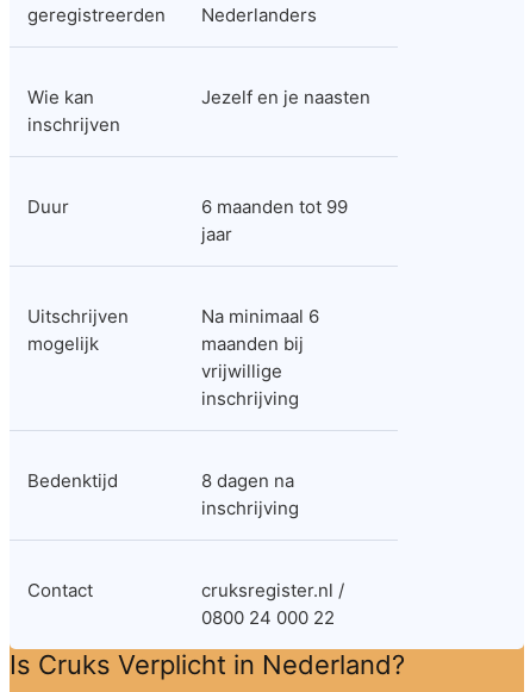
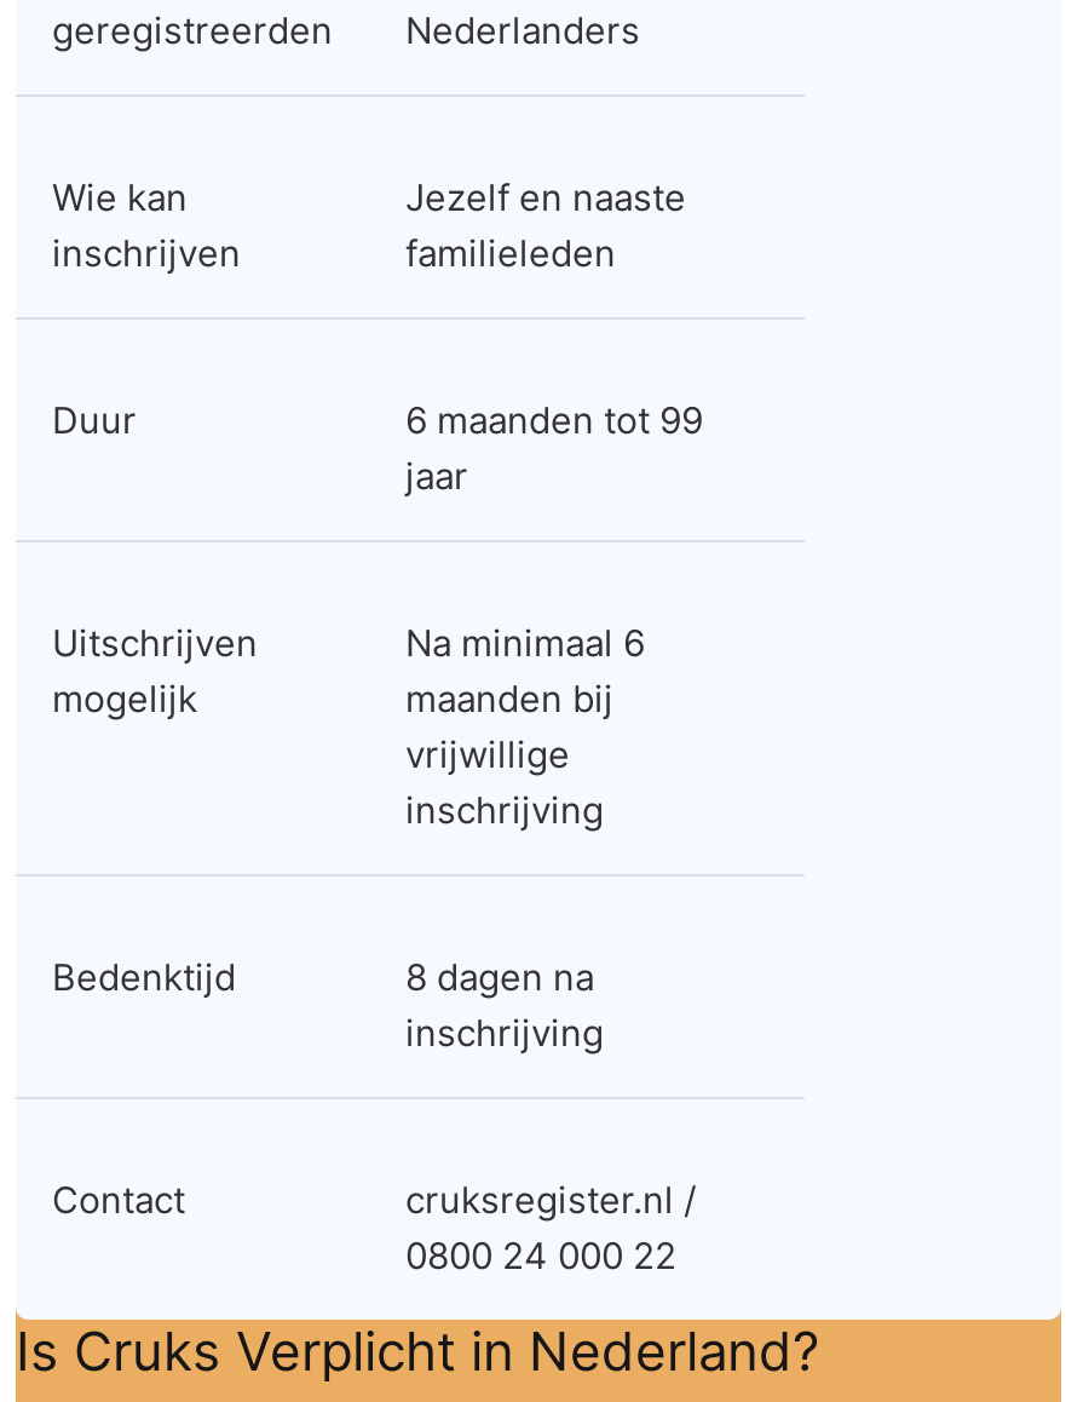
- Jezelf en je naasten
+ Jezelf en naaste
+ familieleden
